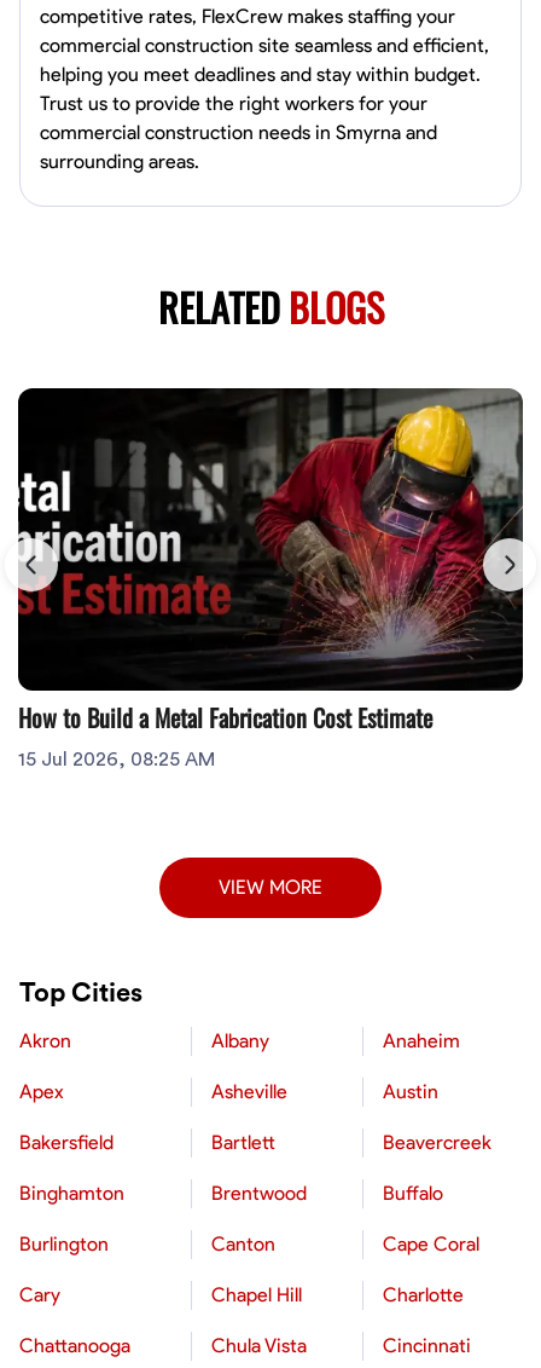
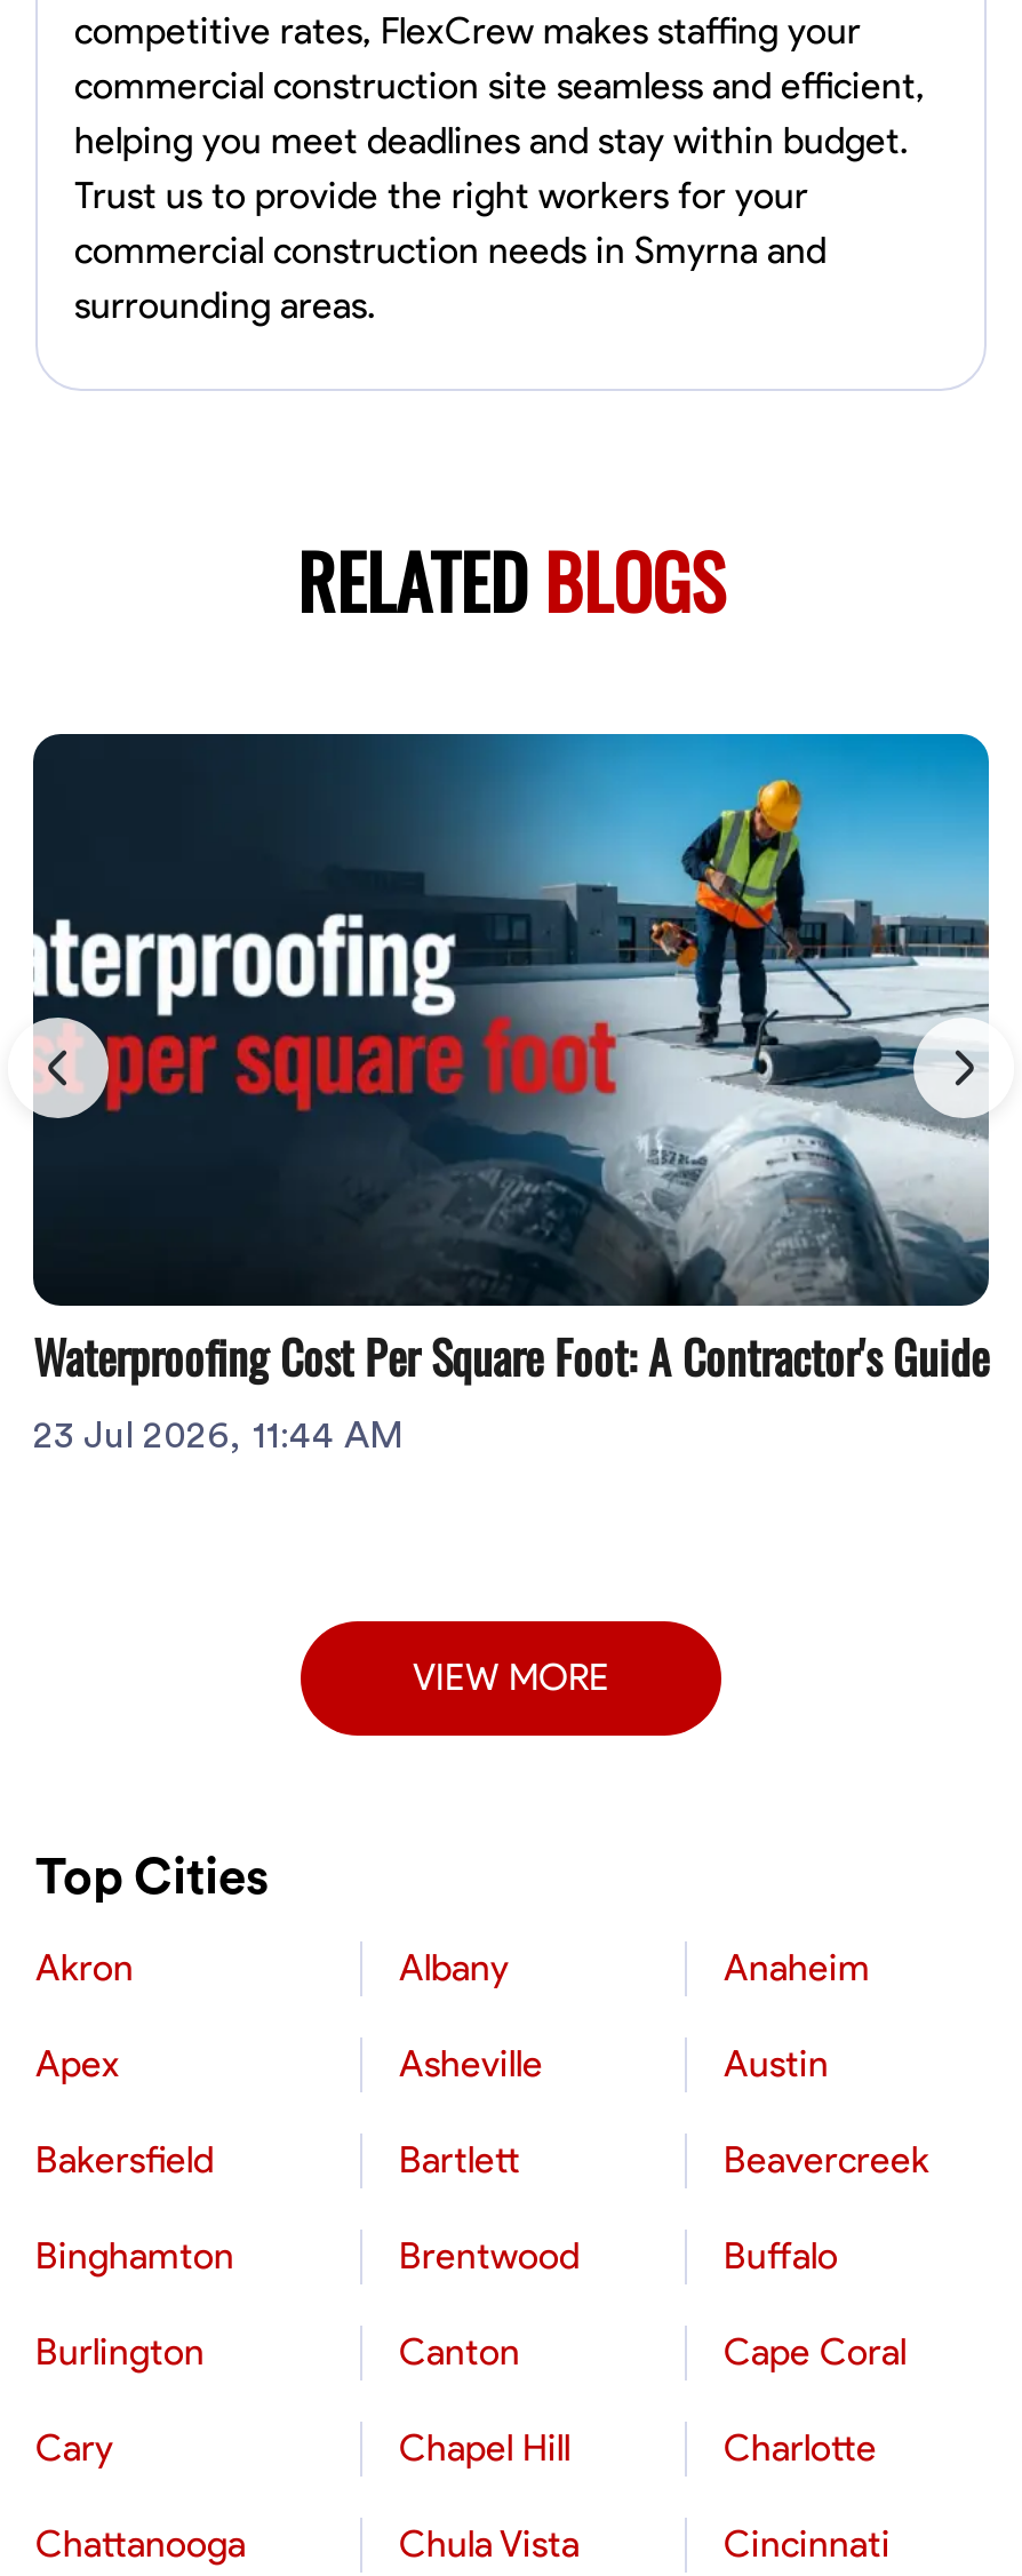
- [image]
- How to Build a Metal Fabrication Cost Estimate
- 15 Jul 2026, 08:25 AM
+ [image]
+ Waterproofing Cost Per Square Foot: A Contractor's Guide
+ 23 Jul 2026, 11:44 AM
